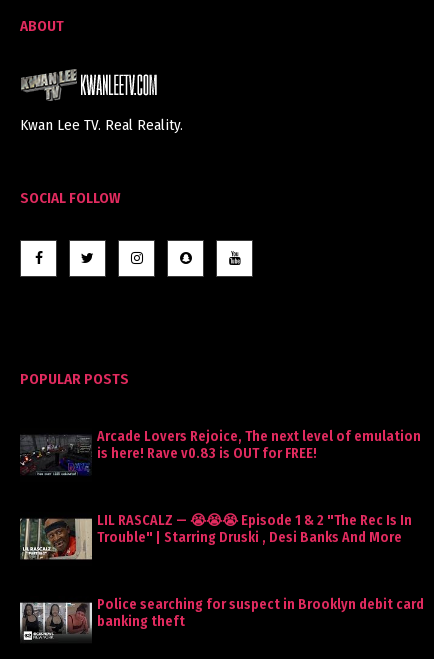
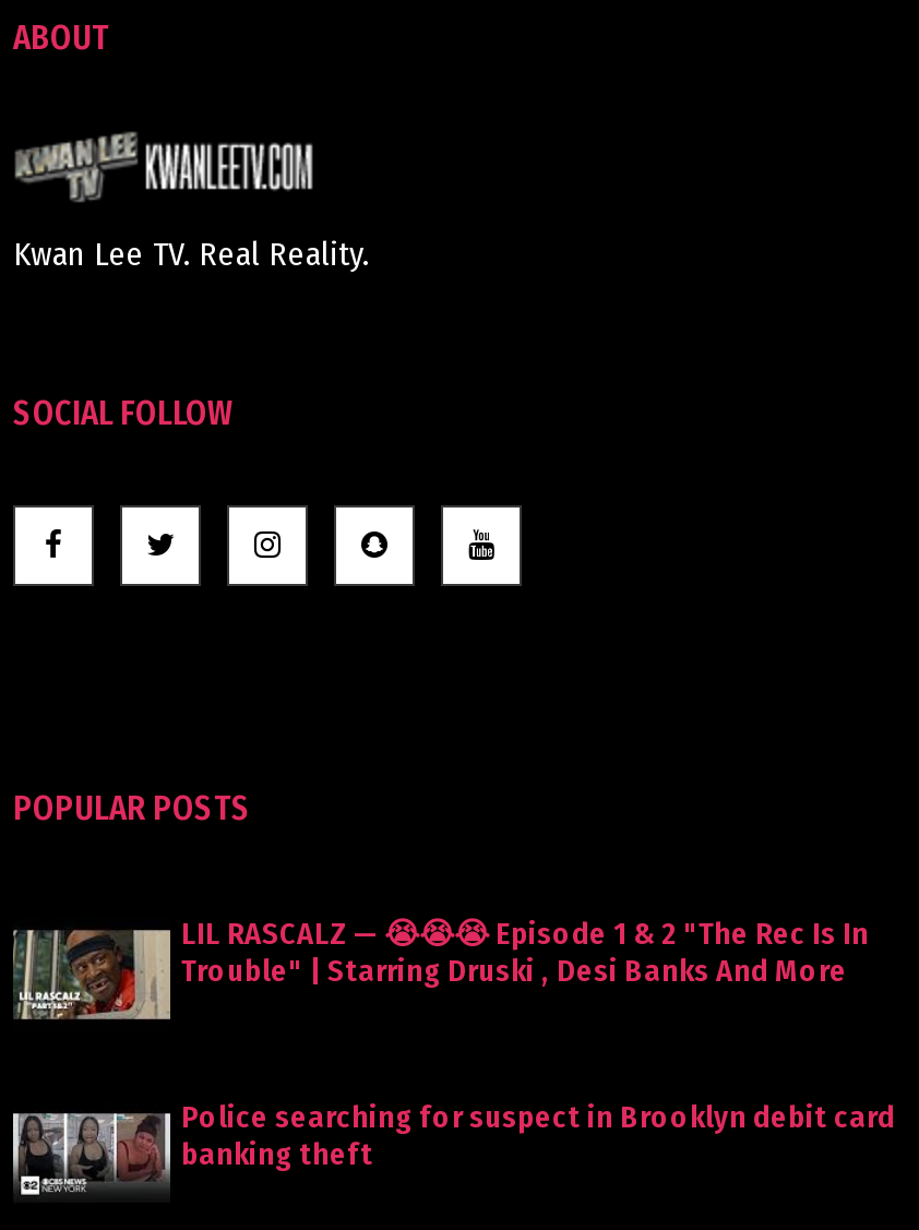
- [image]
- Arcade Lovers Rejoice, The next level of emulation
- is here! Rave v0.83 is OUT for FREE!
